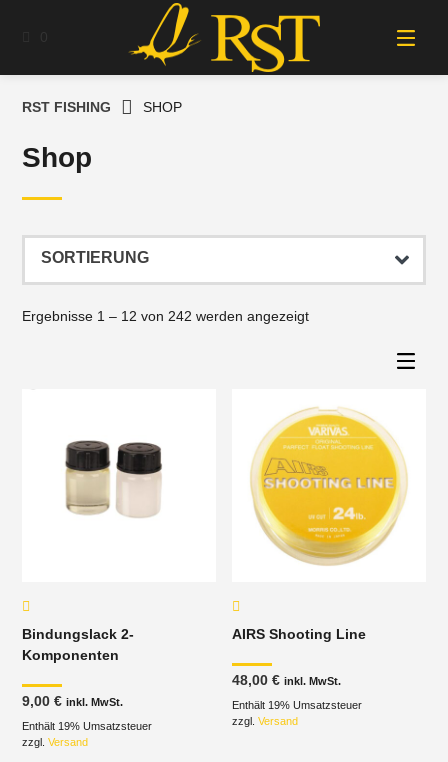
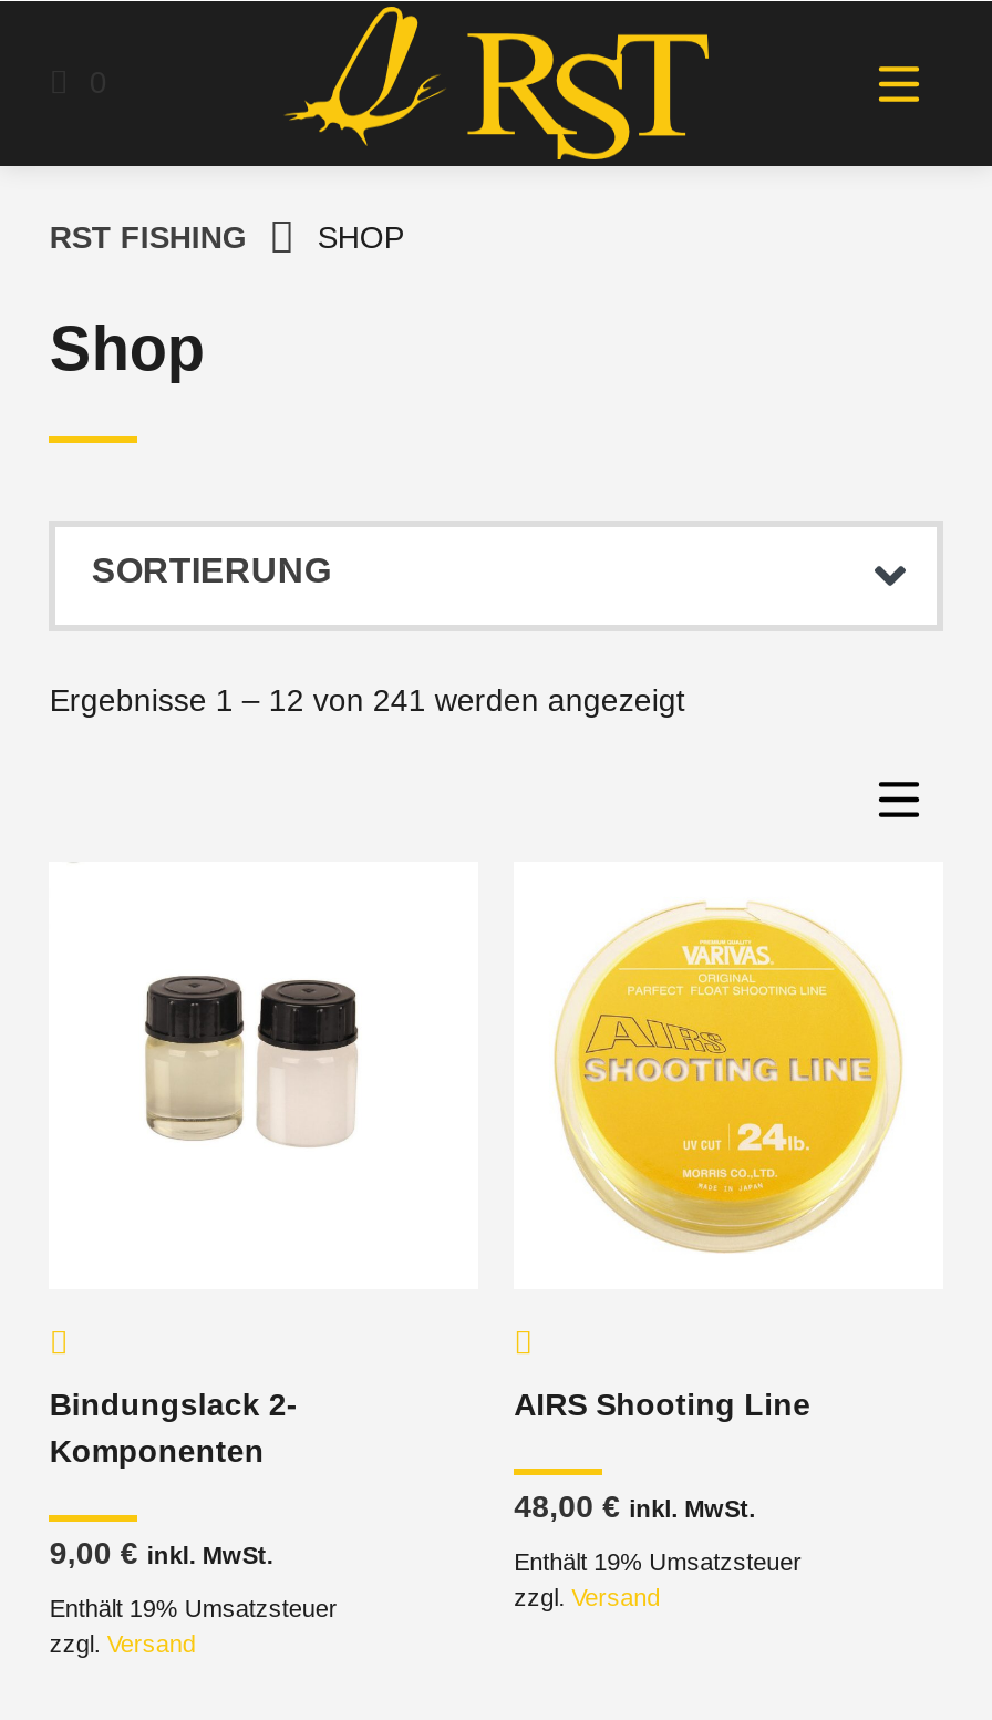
- Ergebnisse 1 – 12 von 242 werden angezeigt
+ Ergebnisse 1 – 12 von 241 werden angezeigt
